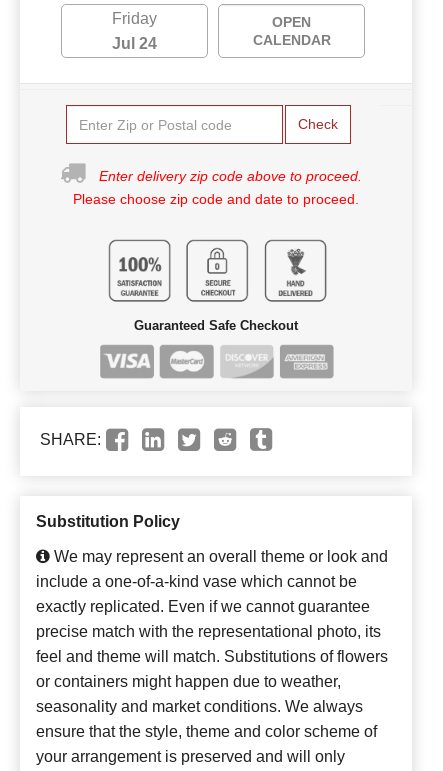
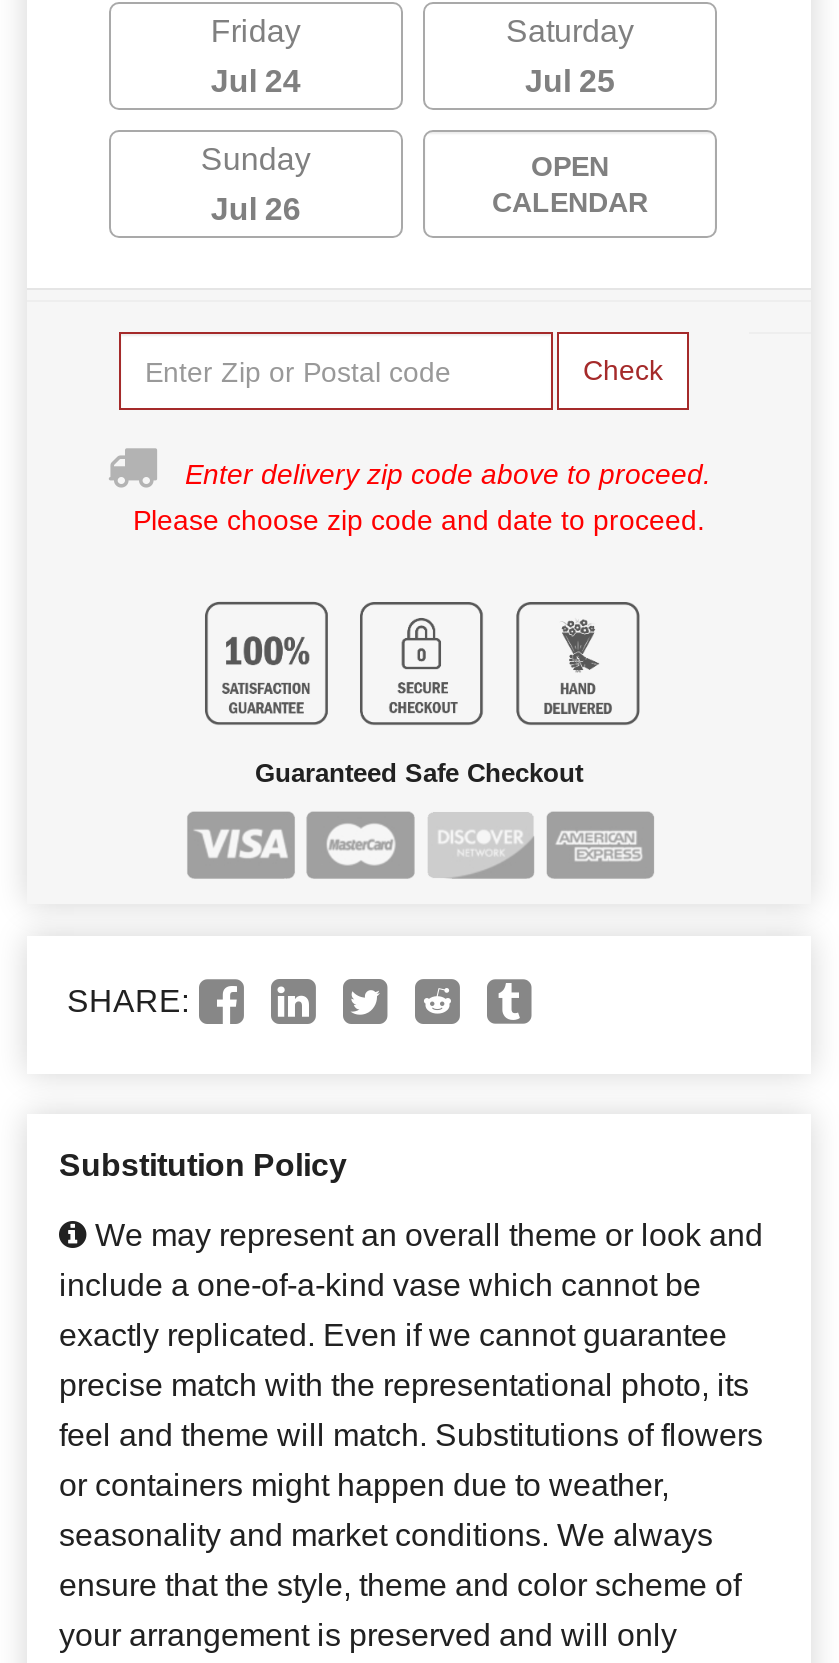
+ Saturday
+ Jul 25
+ Sunday
+ Jul 26
